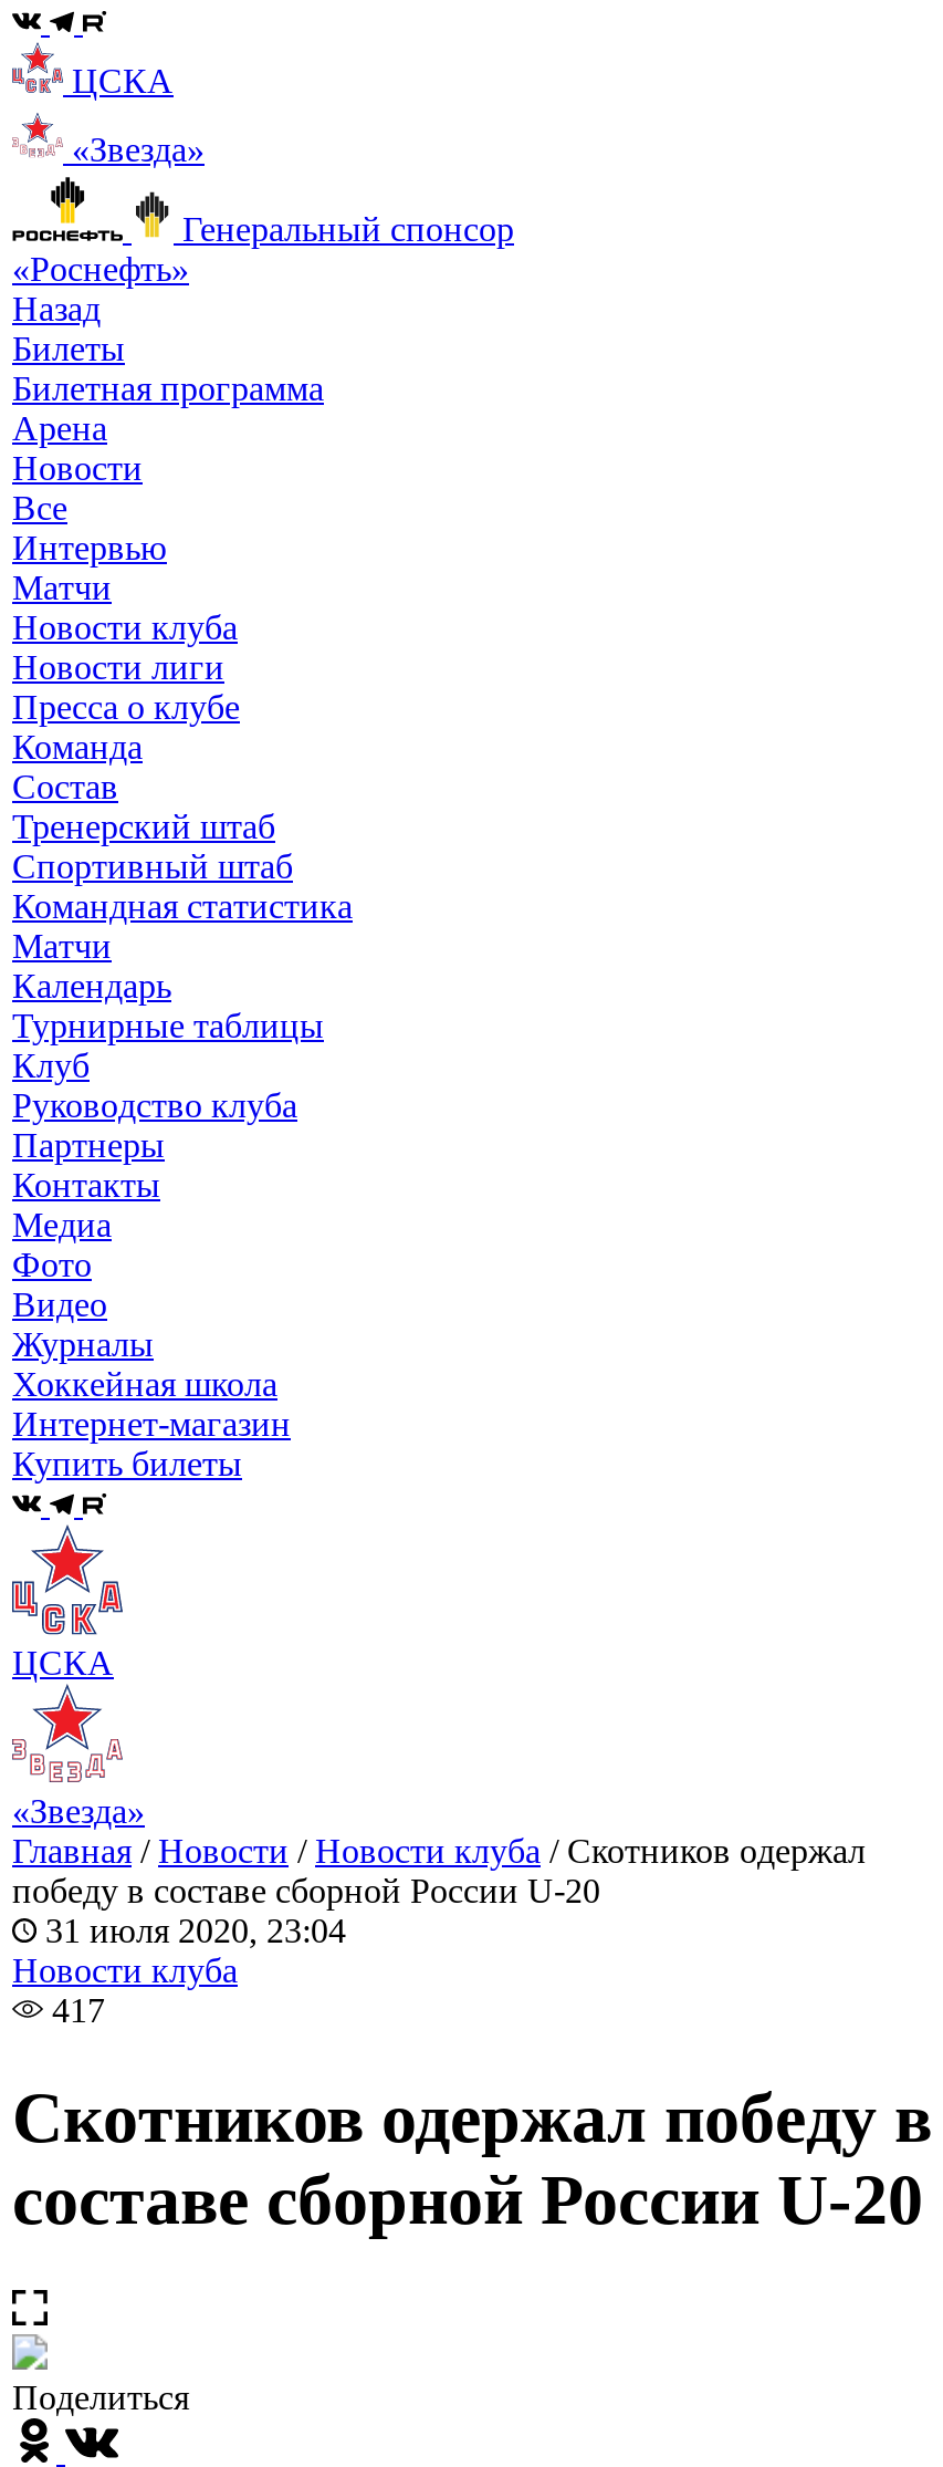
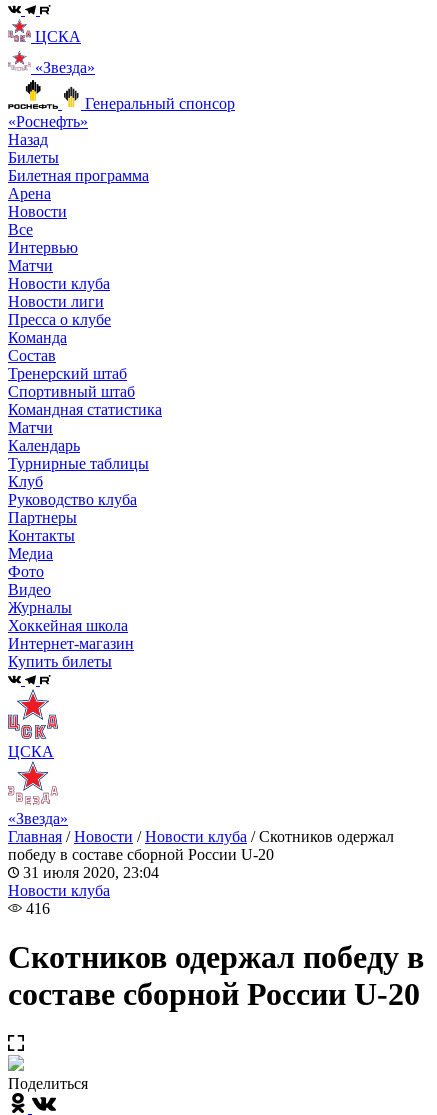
- 417
+ 416
